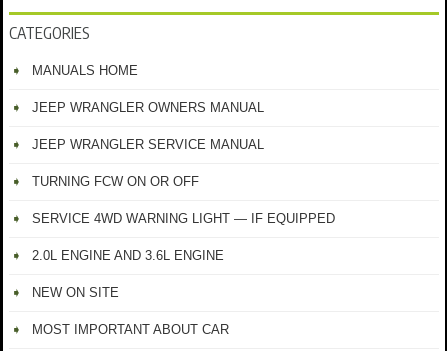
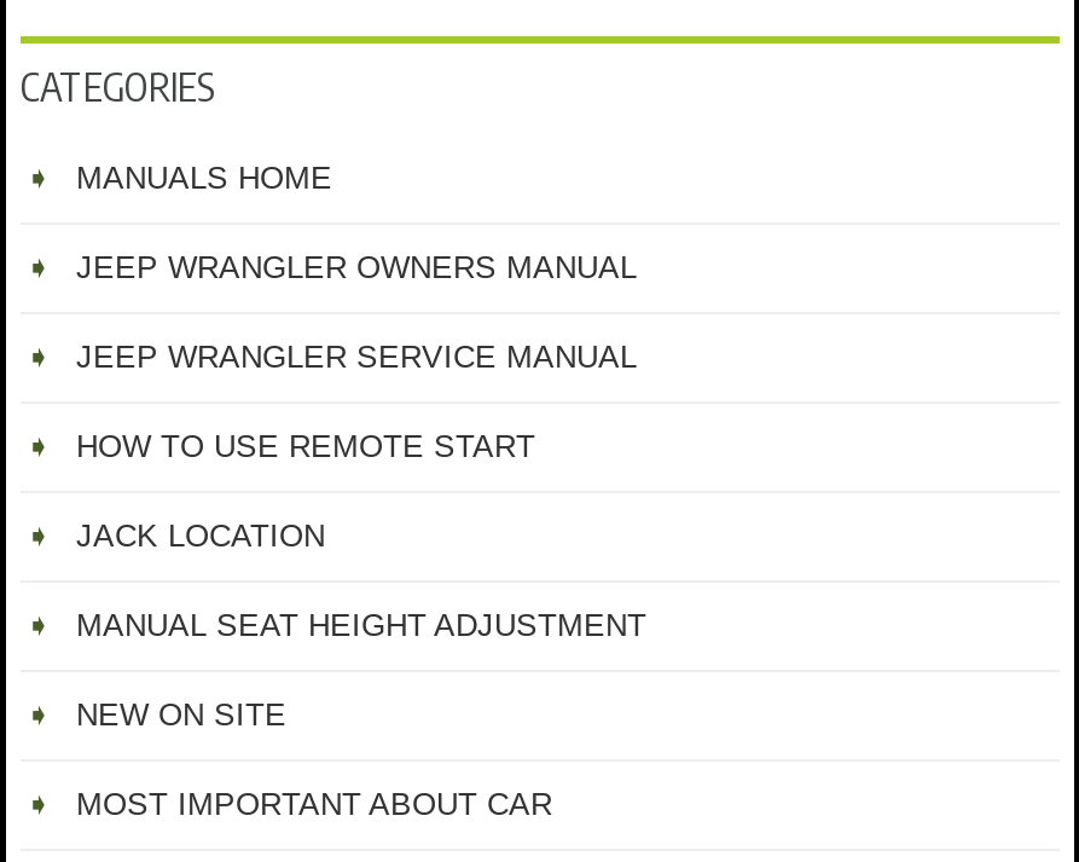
- TURNING FCW ON OR OFF
+ HOW TO USE REMOTE START

- SERVICE 4WD WARNING LIGHT — IF EQUIPPED
+ JACK LOCATION

- 2.0L ENGINE AND 3.6L ENGINE
+ MANUAL SEAT HEIGHT ADJUSTMENT
